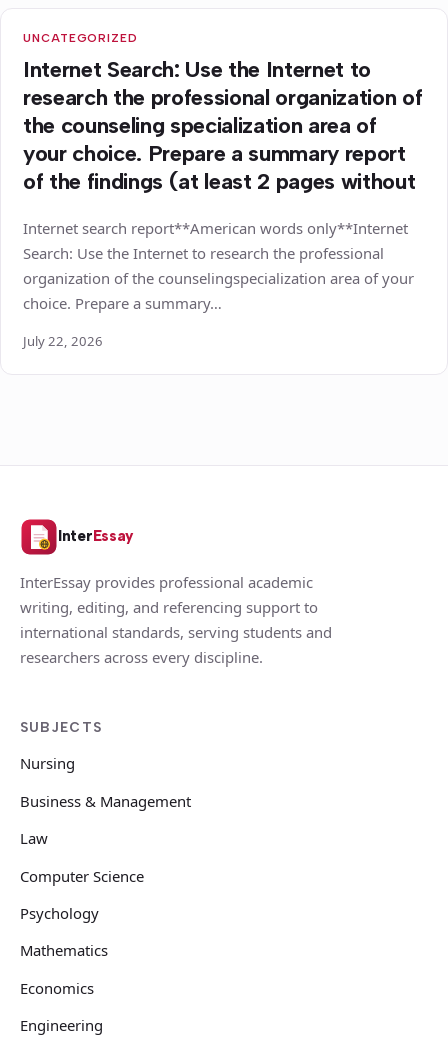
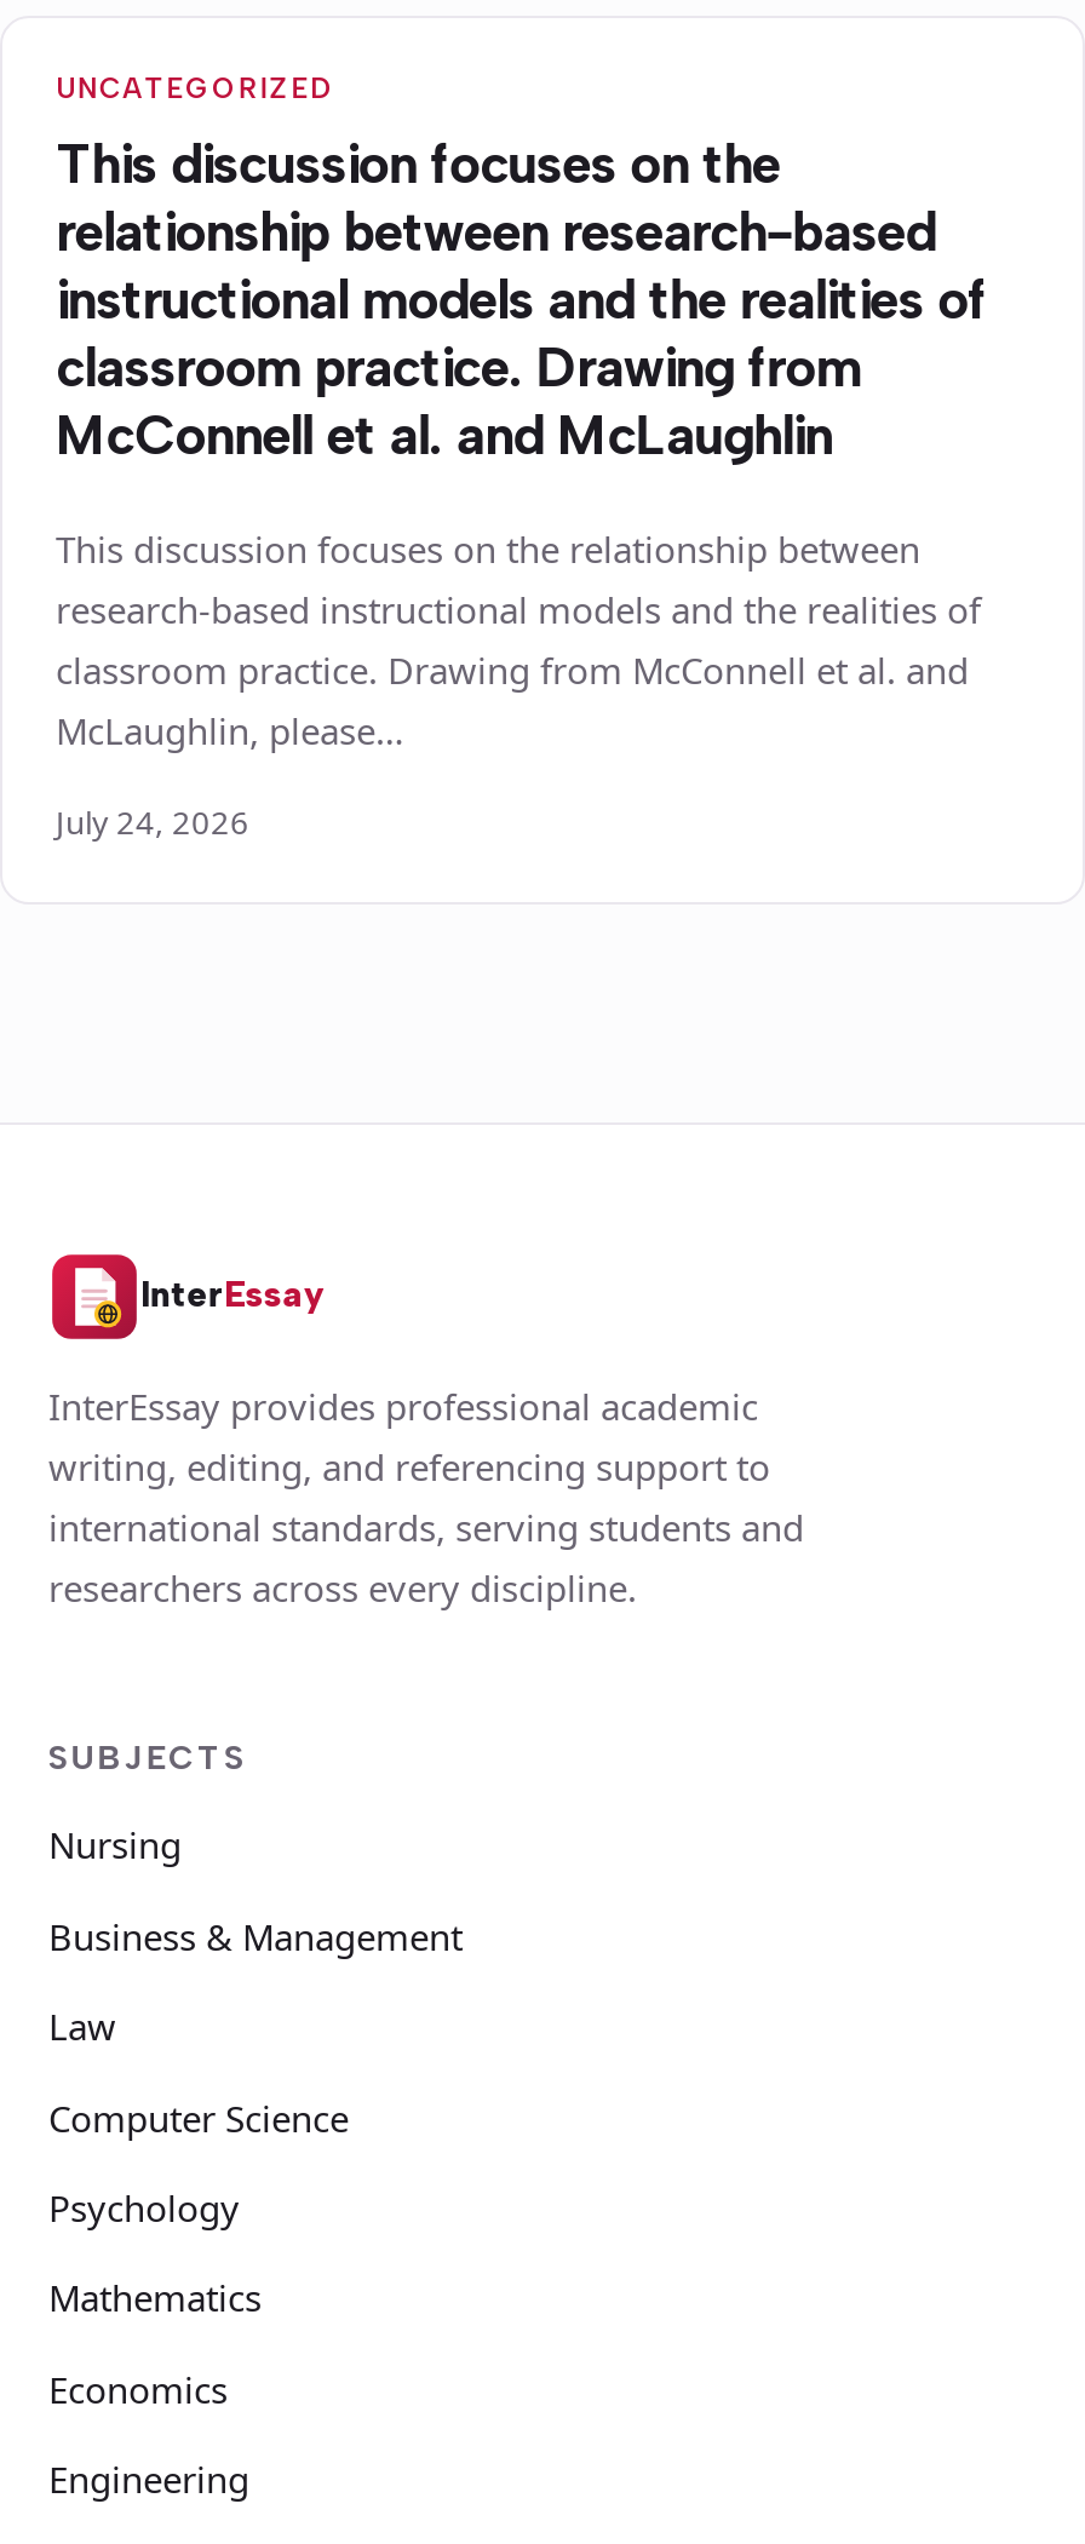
- Internet Search: Use the Internet to
- research the professional organization of
- the counseling specialization area of
- your choice. Prepare a summary report
- of the findings (at least 2 pages without
+ This discussion focuses on the
+ relationship between research-based
+ instructional models and the realities of
+ classroom practice. Drawing from
+ McConnell et al. and McLaughlin

- Internet search report**American words only**Internet
- Search: Use the Internet to research the professional
- organization of the counselingspecialization area of your
- choice. Prepare a summary…
+ This discussion focuses on the relationship between
+ research-based instructional models and the realities of
+ classroom practice. Drawing from McConnell et al. and
+ McLaughlin, please…

- July 22, 2026
+ July 24, 2026
